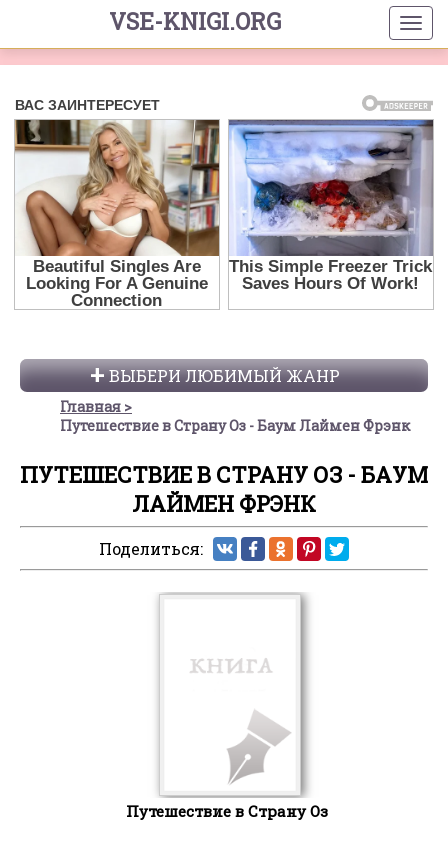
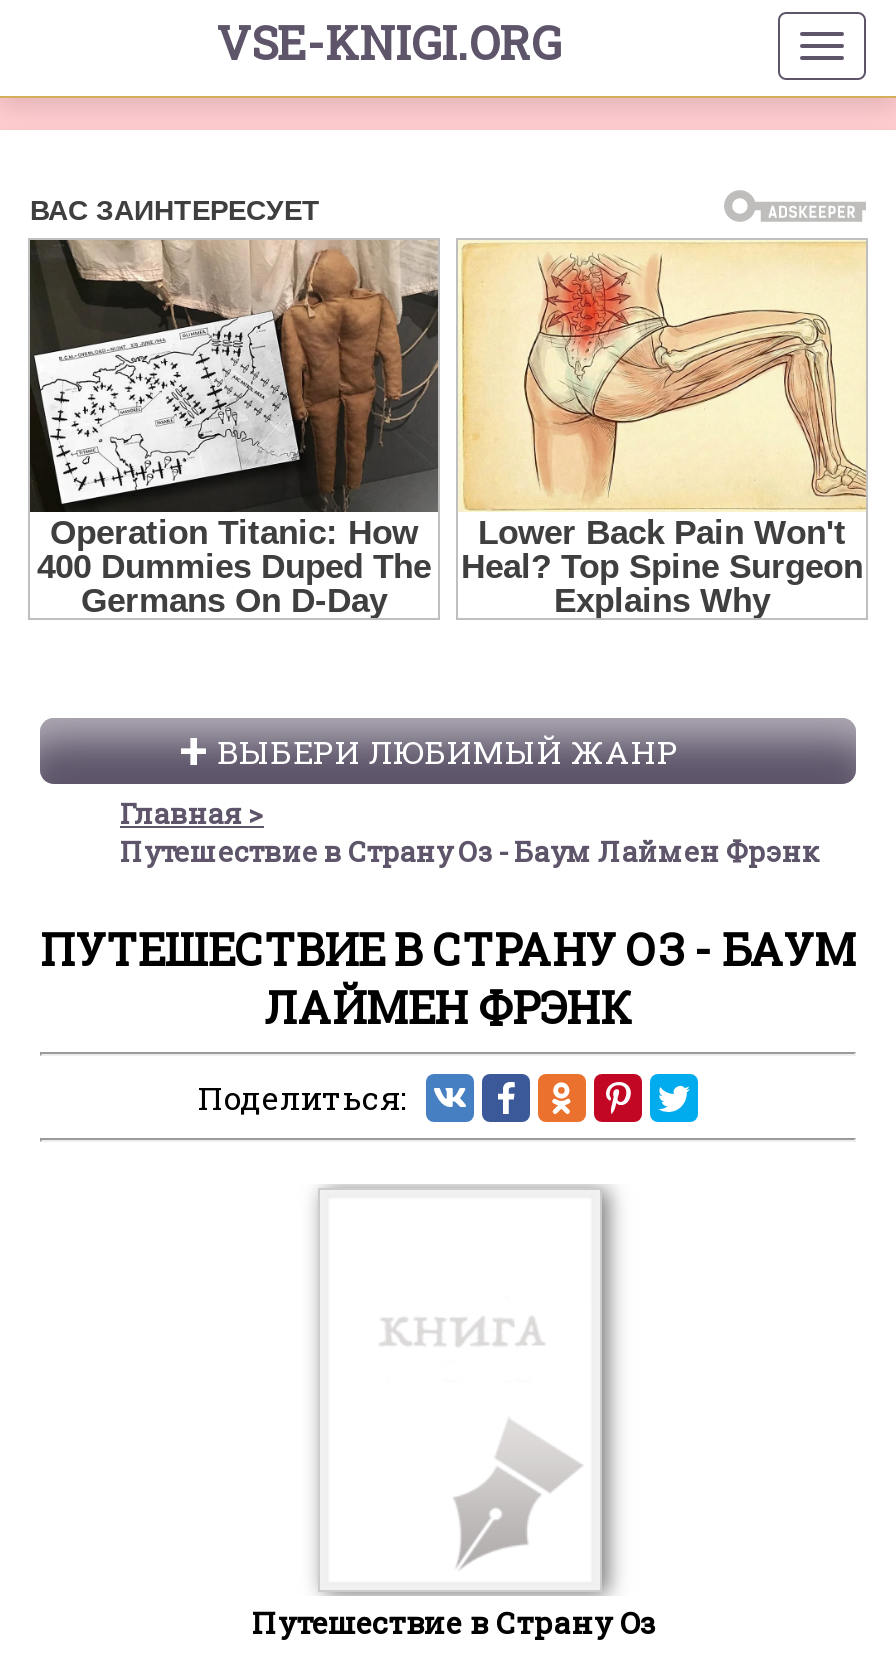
- [image]
+ [image]

- [image]
+ [image]
